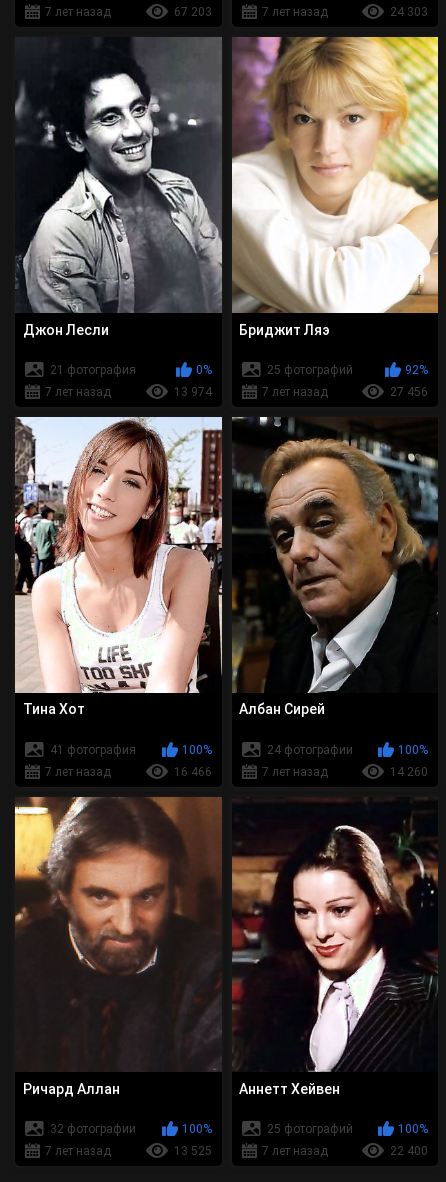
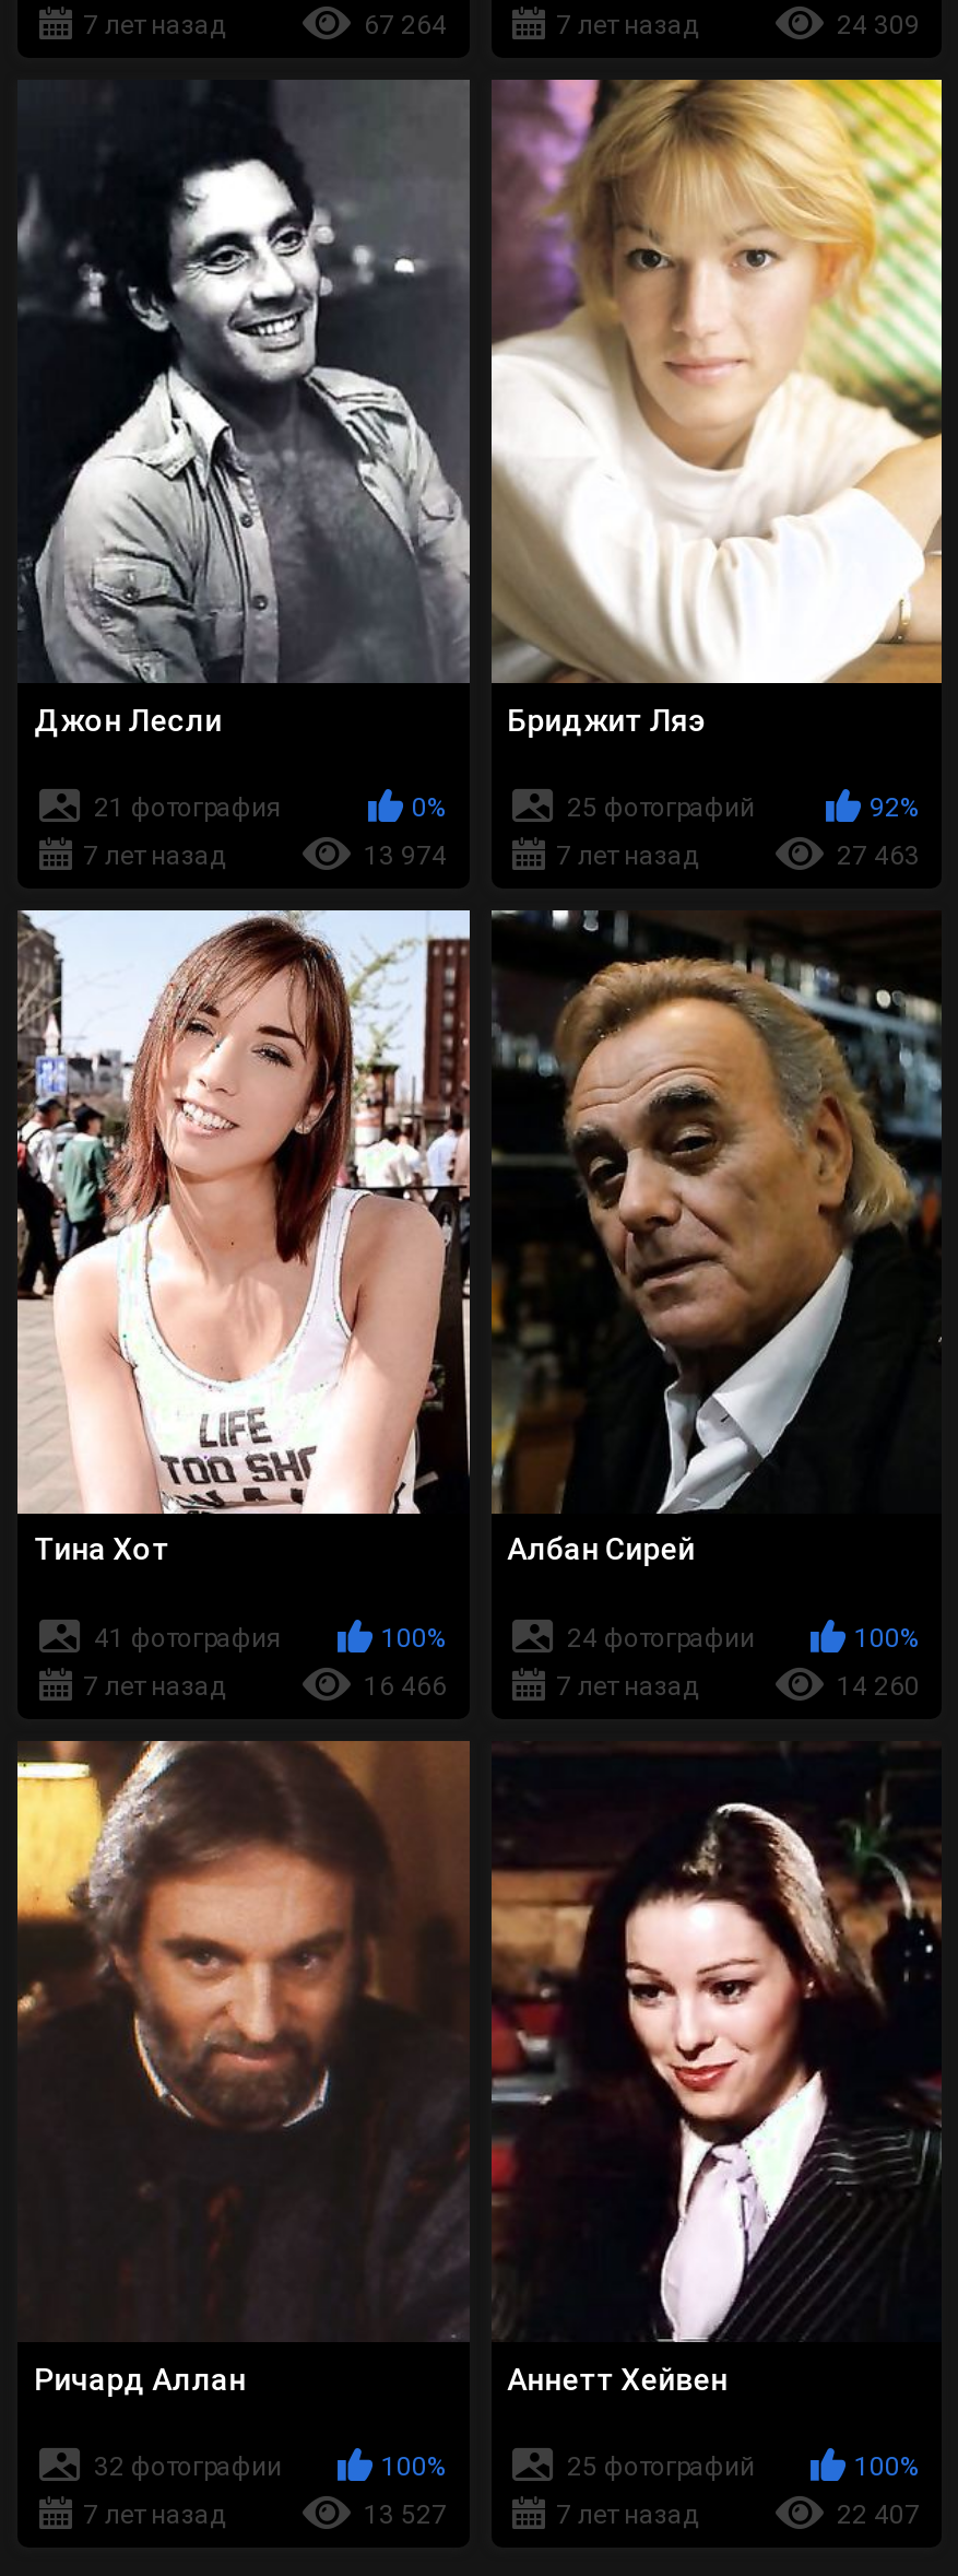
- 67 203
+ 67 264

- 24 303
+ 24 309

- 27 456
+ 27 463

- 13 525
+ 13 527

- 22 400
+ 22 407
